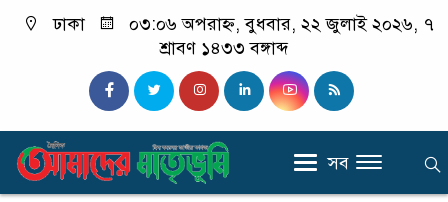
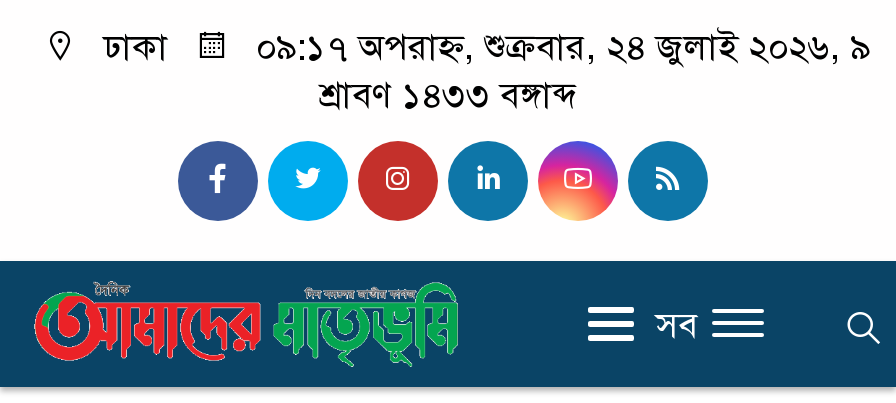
- ০৩:০৬ অপরাহ্ন, বুধবার, ২২ জুলাই ২০২৬, ৭
+ ০৯:১৭ অপরাহ্ন, শুক্রবার, ২৪ জুলাই ২০২৬, ৯
